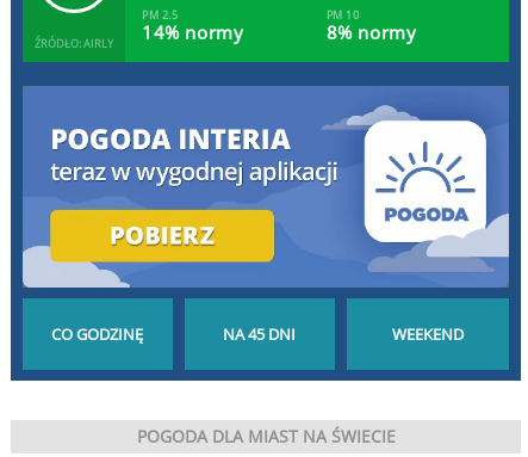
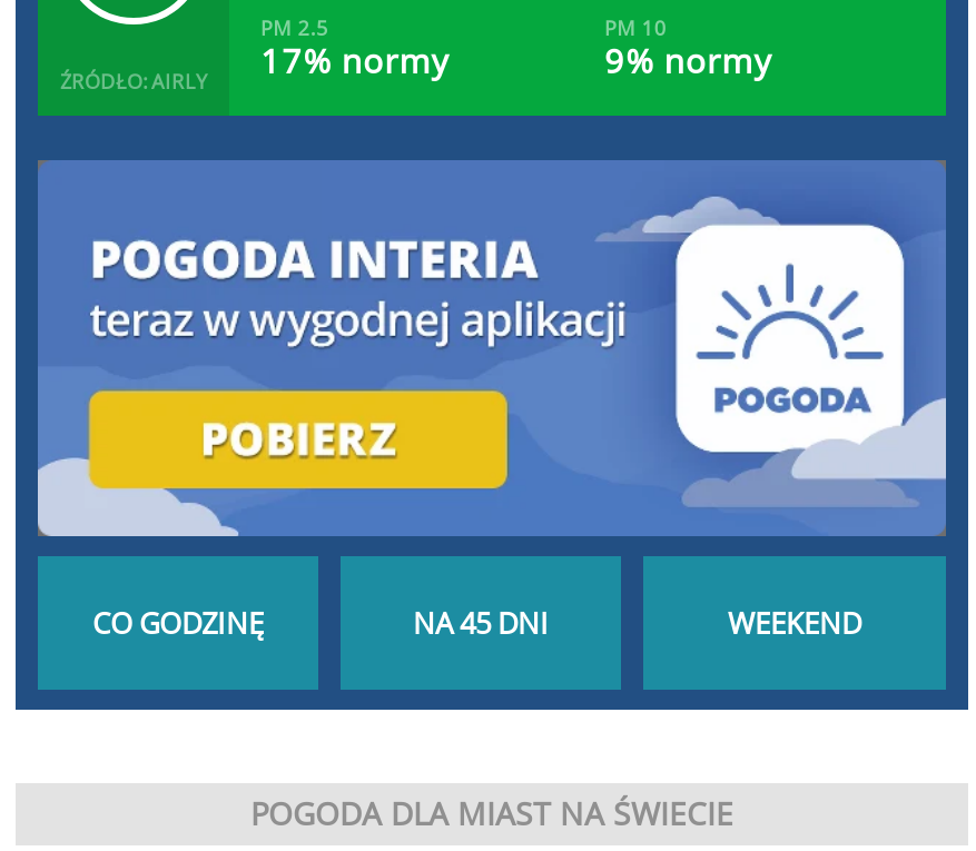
- ŹRÓDŁO: AIRLY 14% normy
+ ŹRÓDŁO: AIRLY 17% normy

- 8% normy
+ 9% normy
